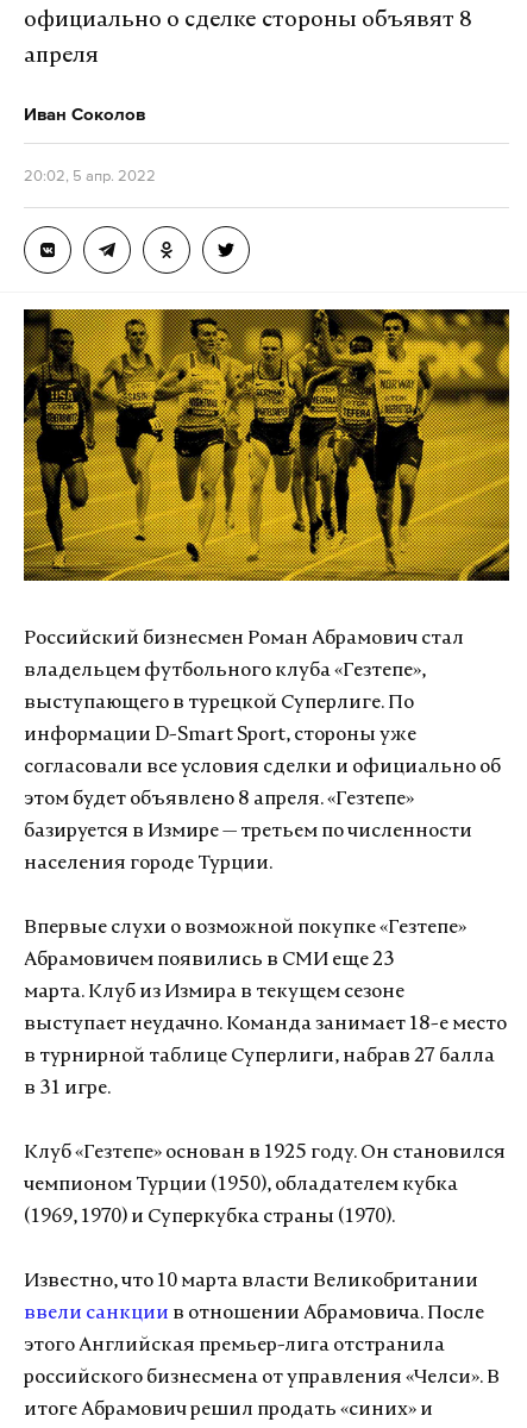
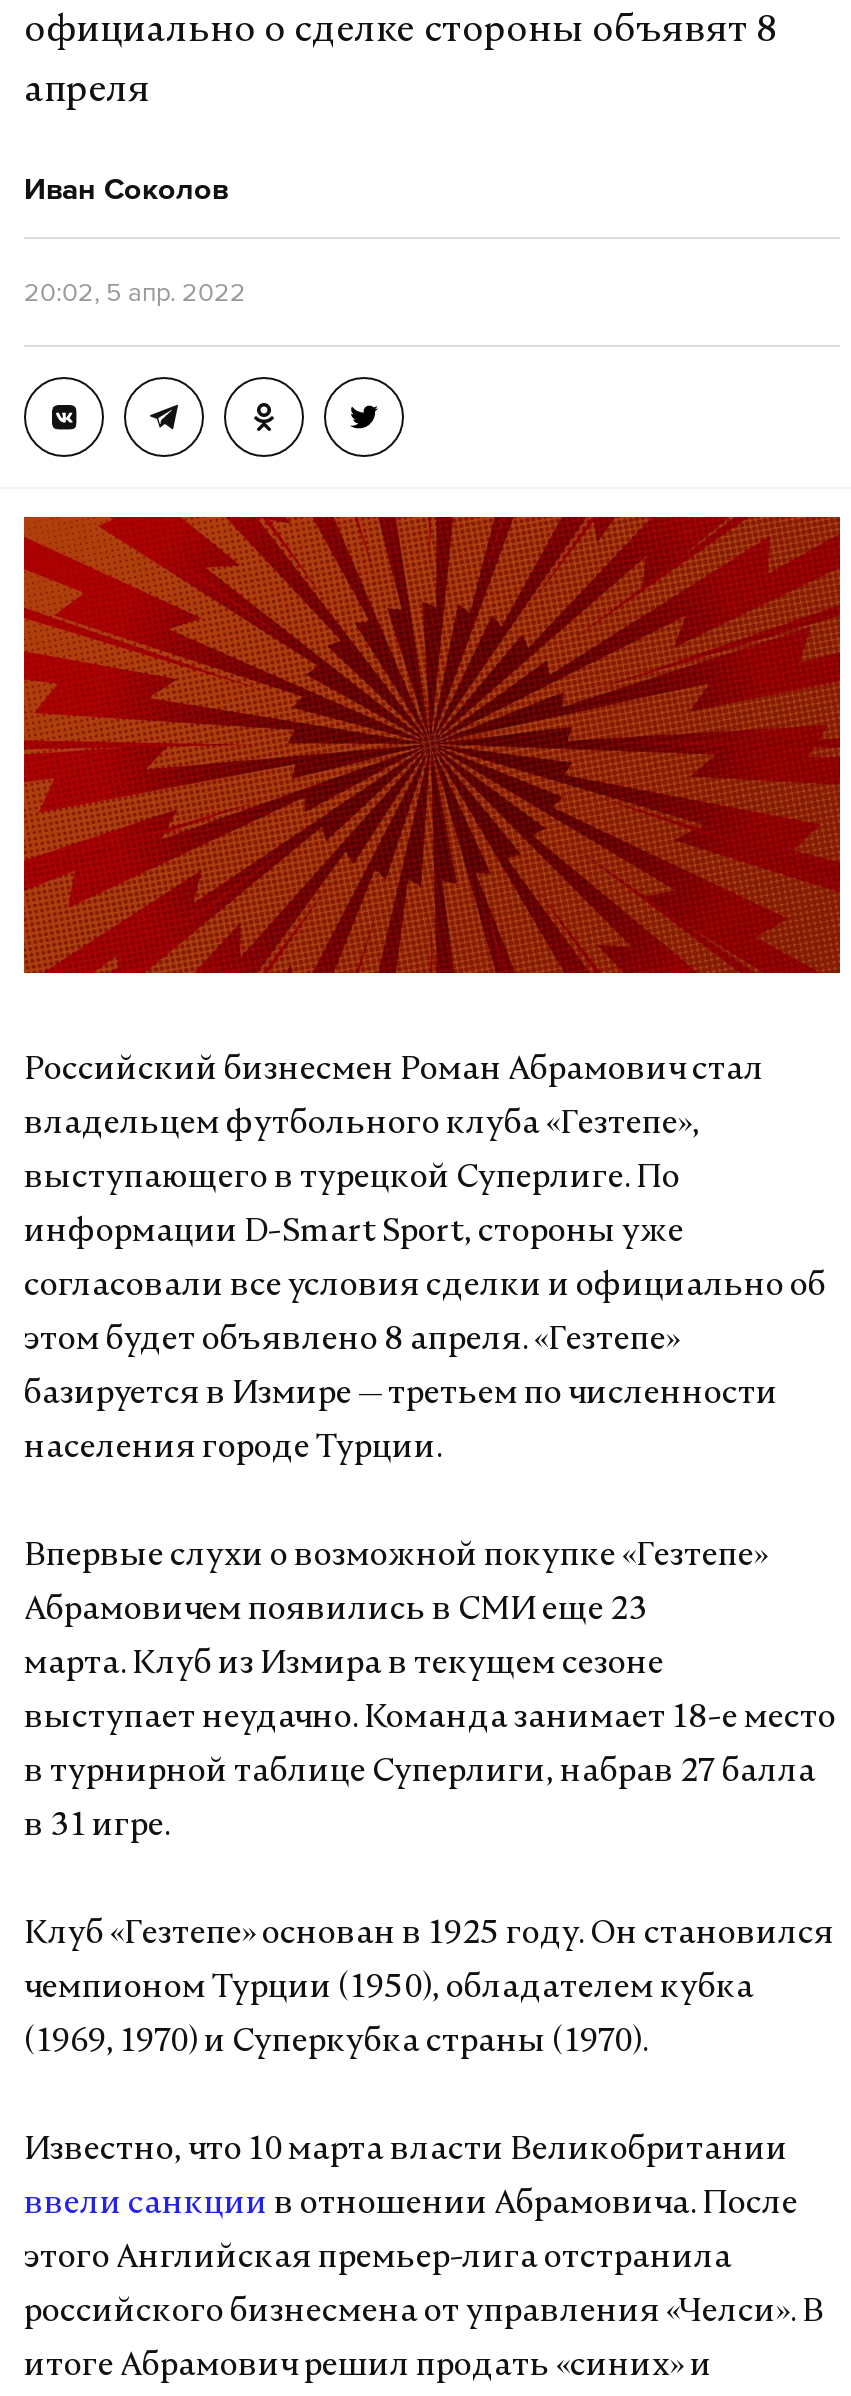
- [image]
+ [image]
